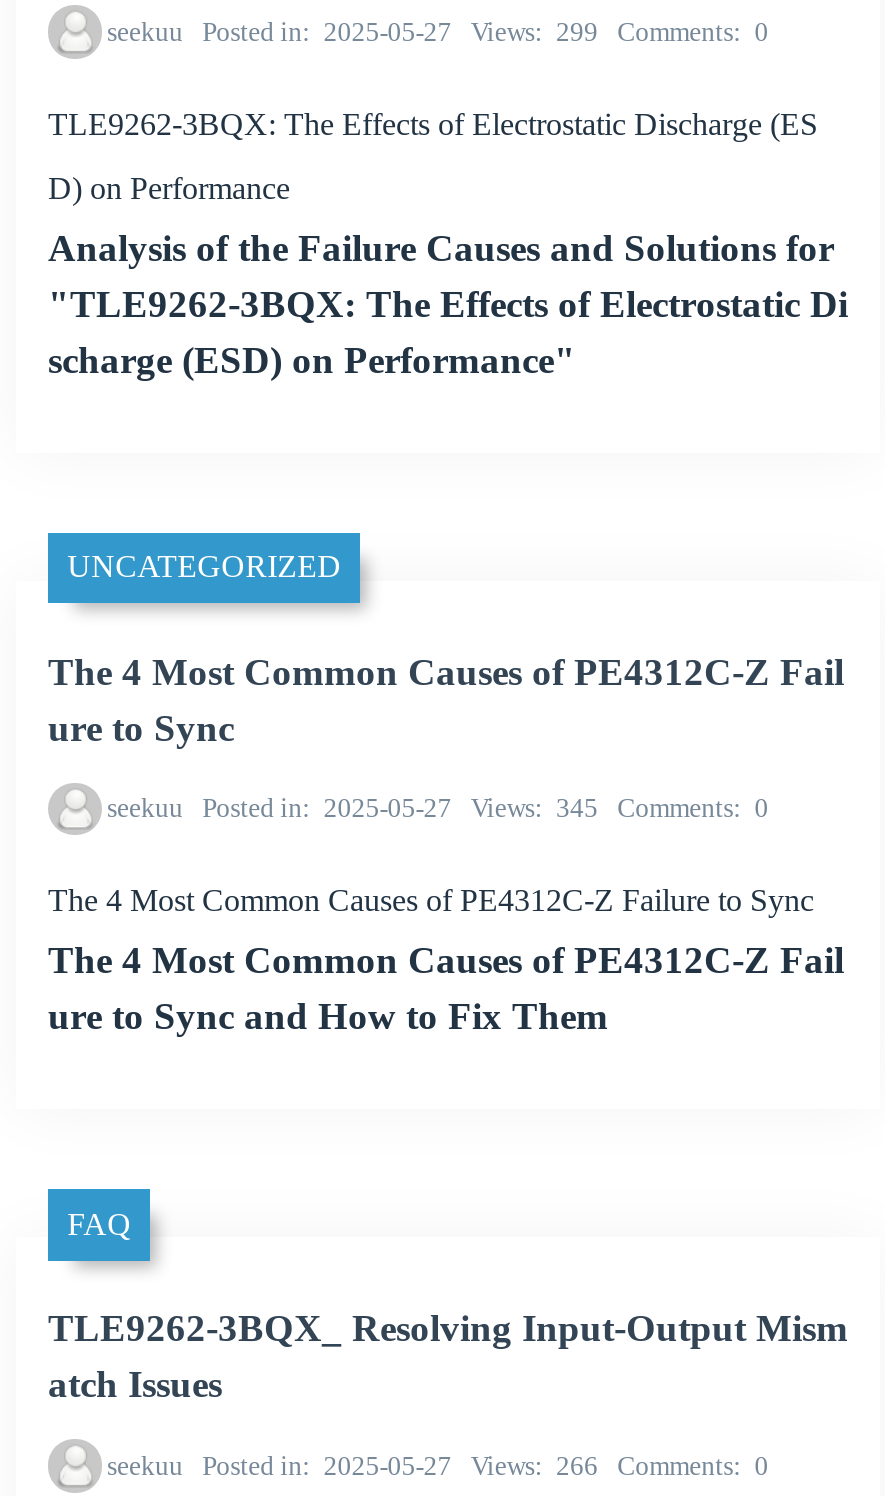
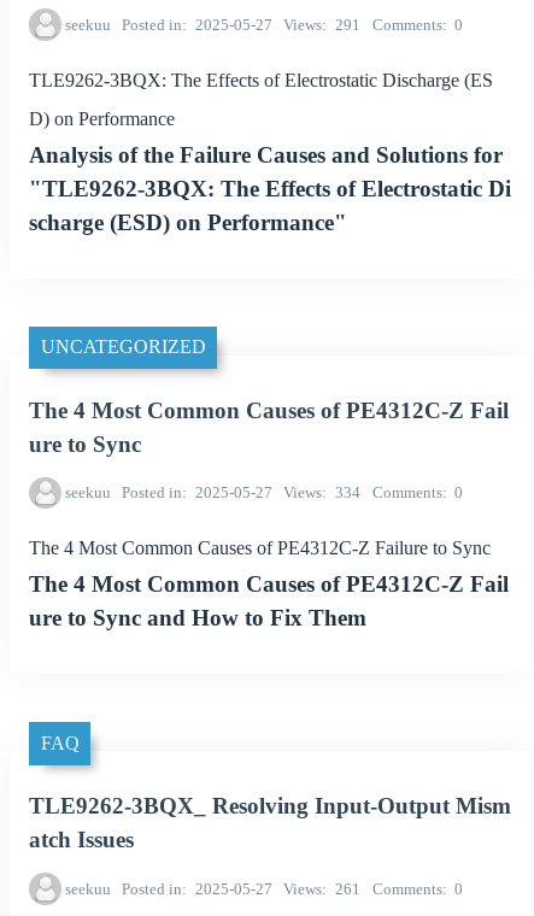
- seekuu Posted in 2025-05-27 Views 299 Comments 0
+ seekuu Posted in 2025-05-27 Views 291 Comments 0

- seekuu Posted in 2025-05-27 Views 345 Comments 0
+ seekuu Posted in 2025-05-27 Views 334 Comments 0

- seekuu Posted in 2025-05-27 Views 266 Comments 0
+ seekuu Posted in 2025-05-27 Views 261 Comments 0
